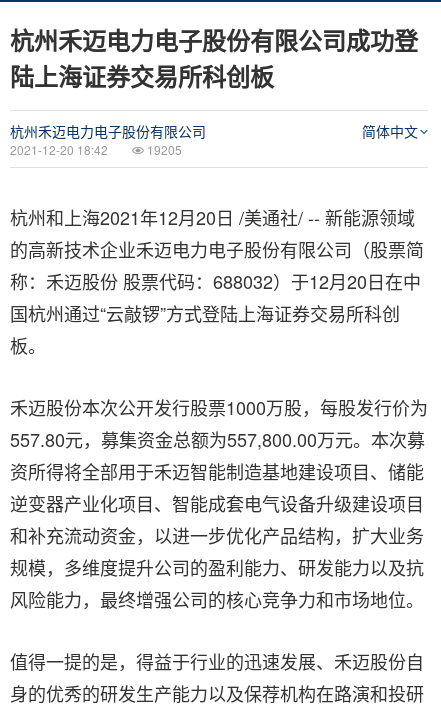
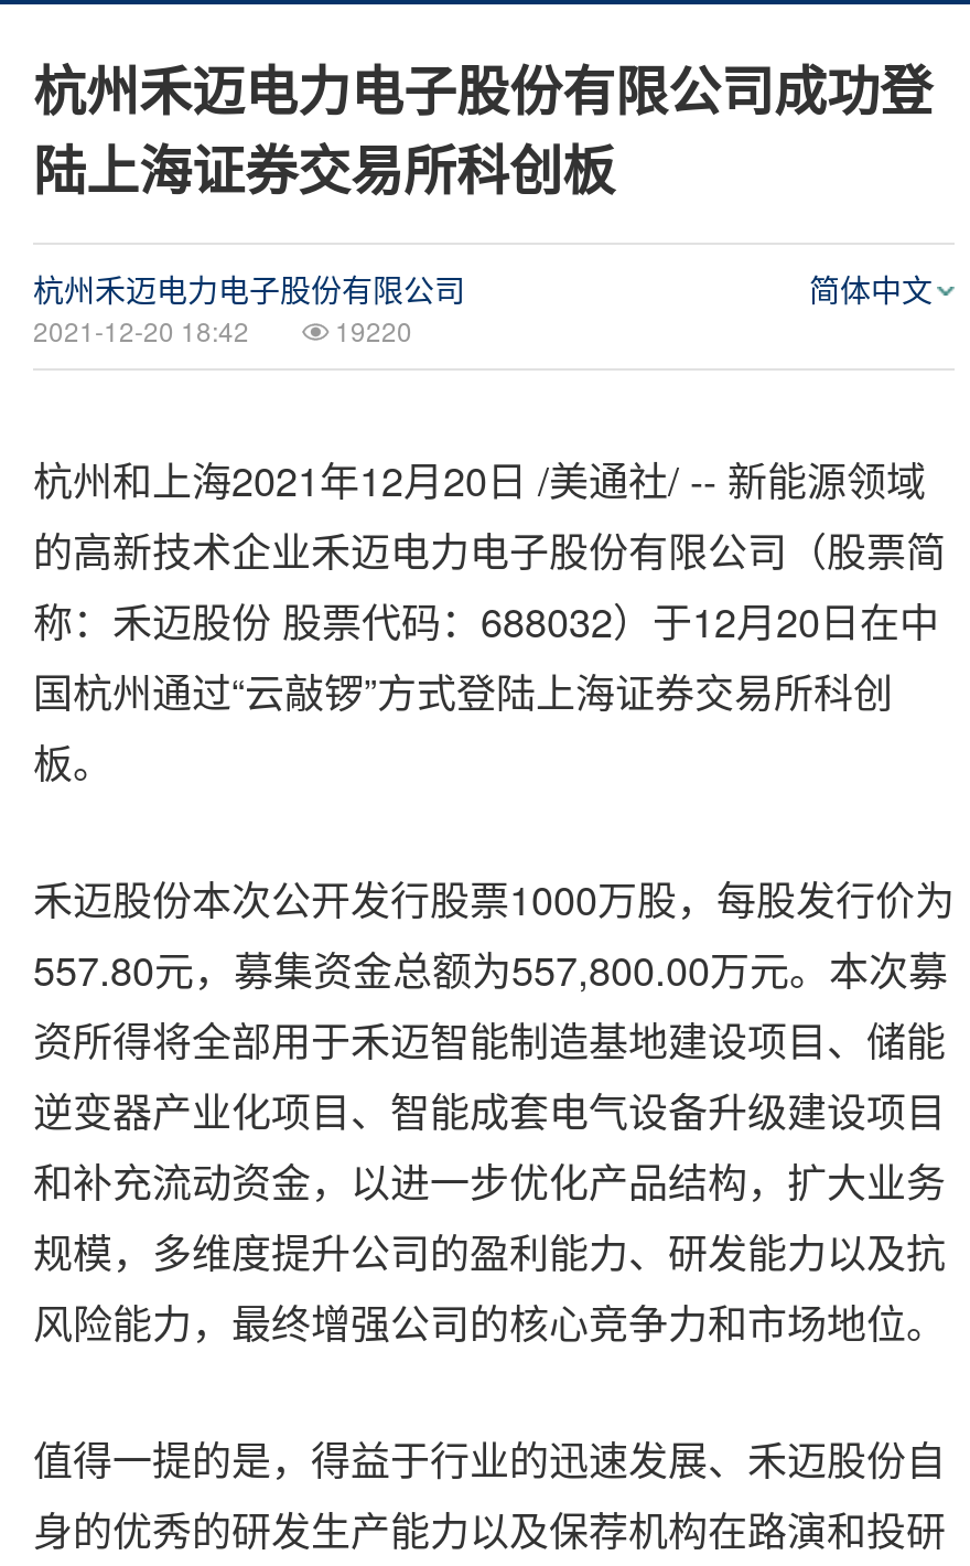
- 19205
+ 19220
